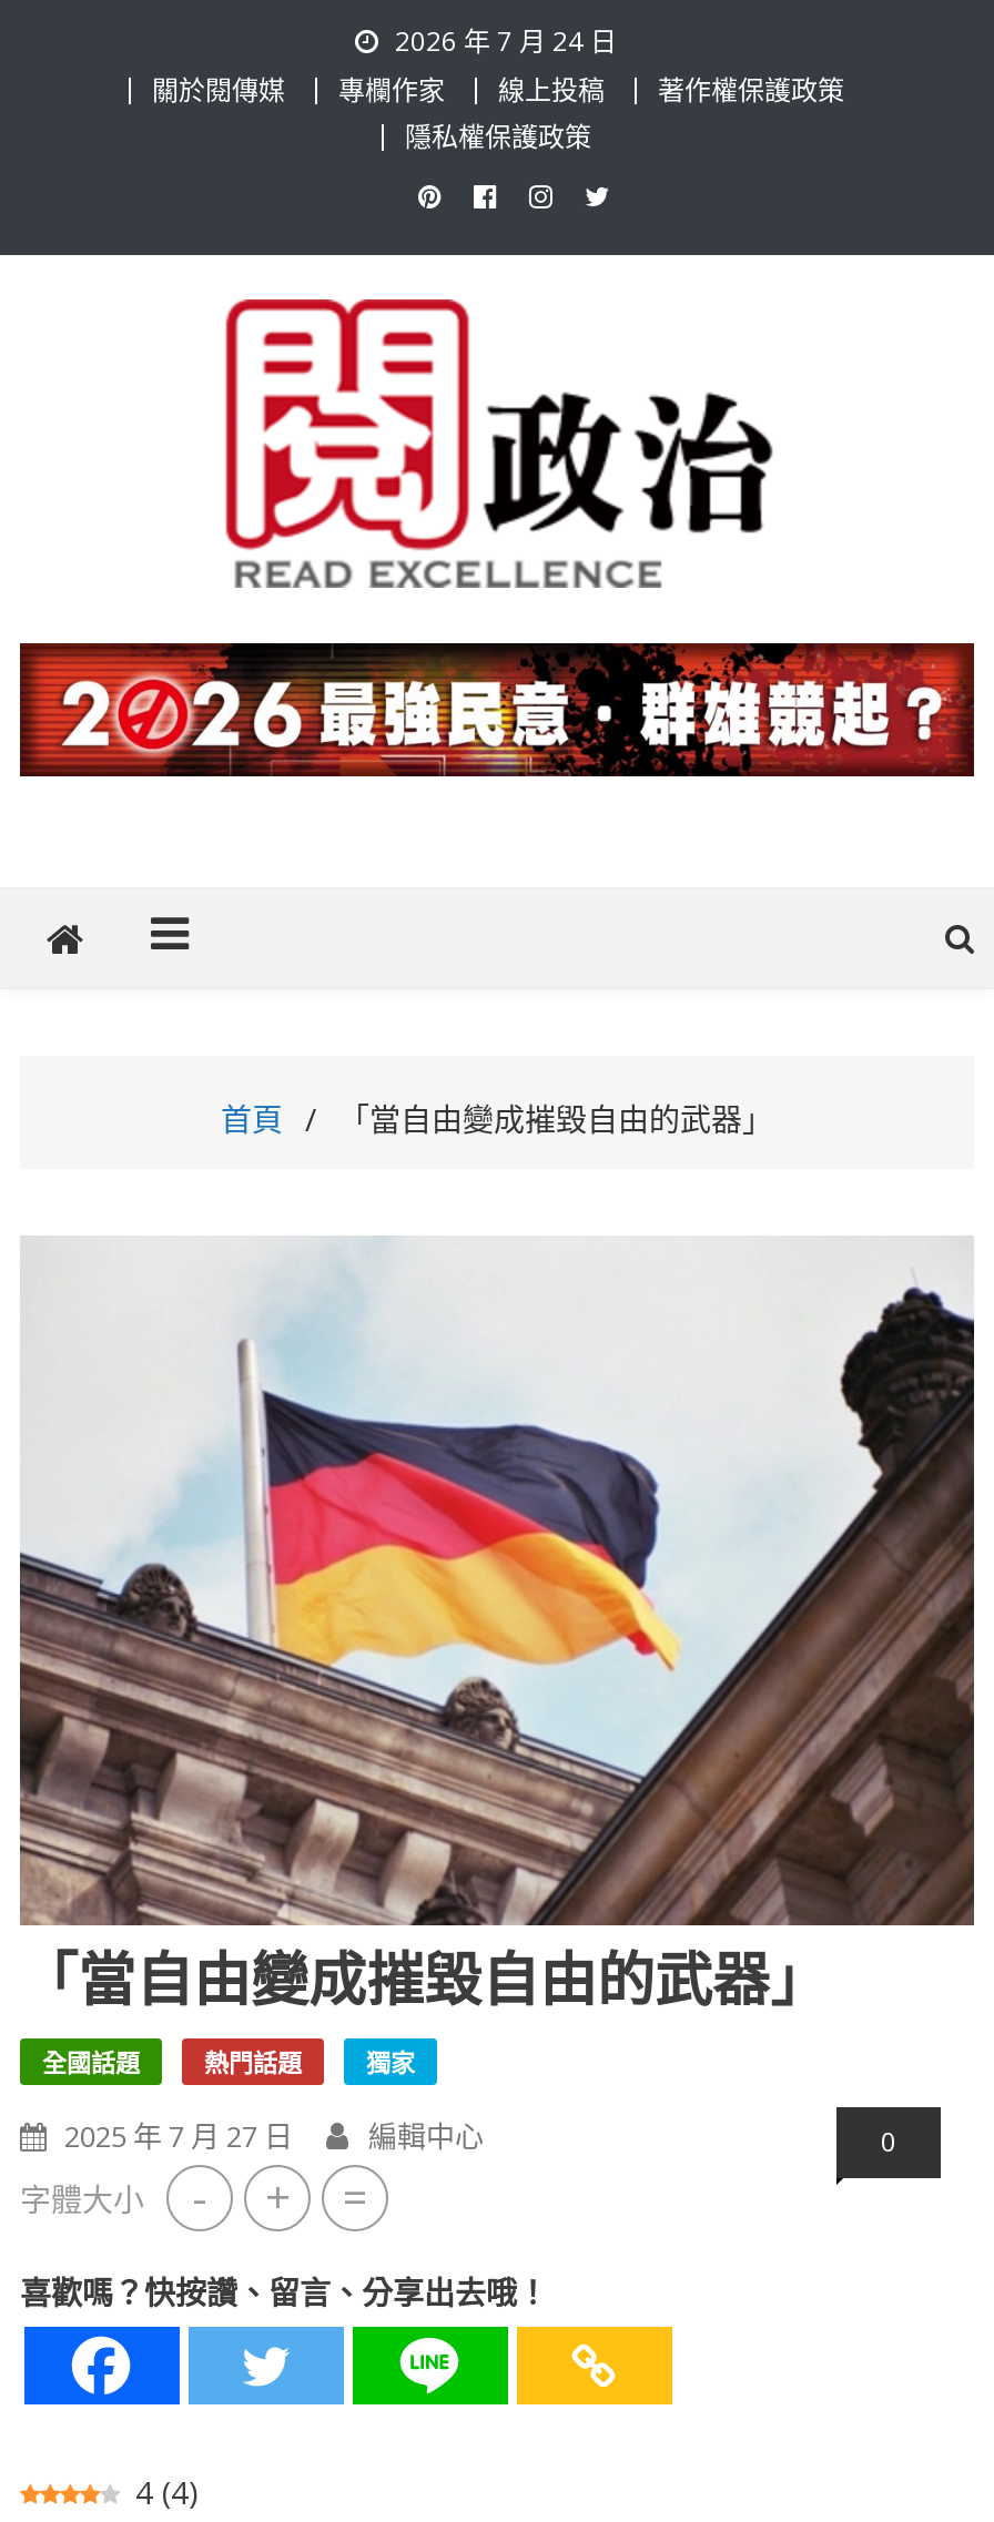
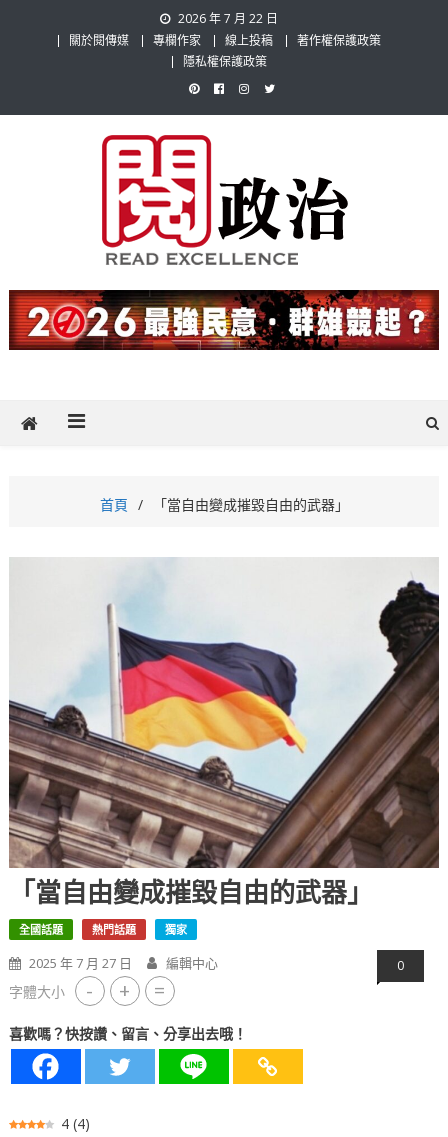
- 2026 年 7 月 24 日
+ 2026 年 7 月 22 日
